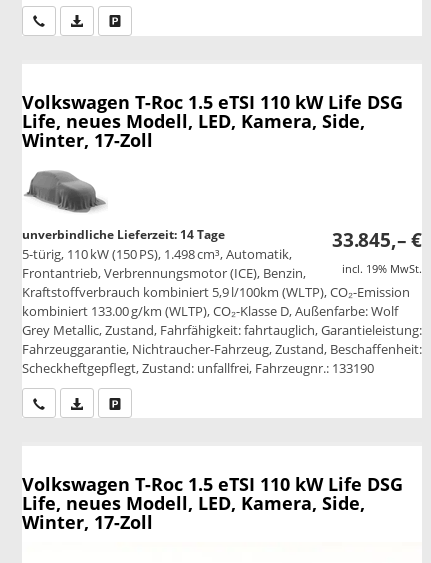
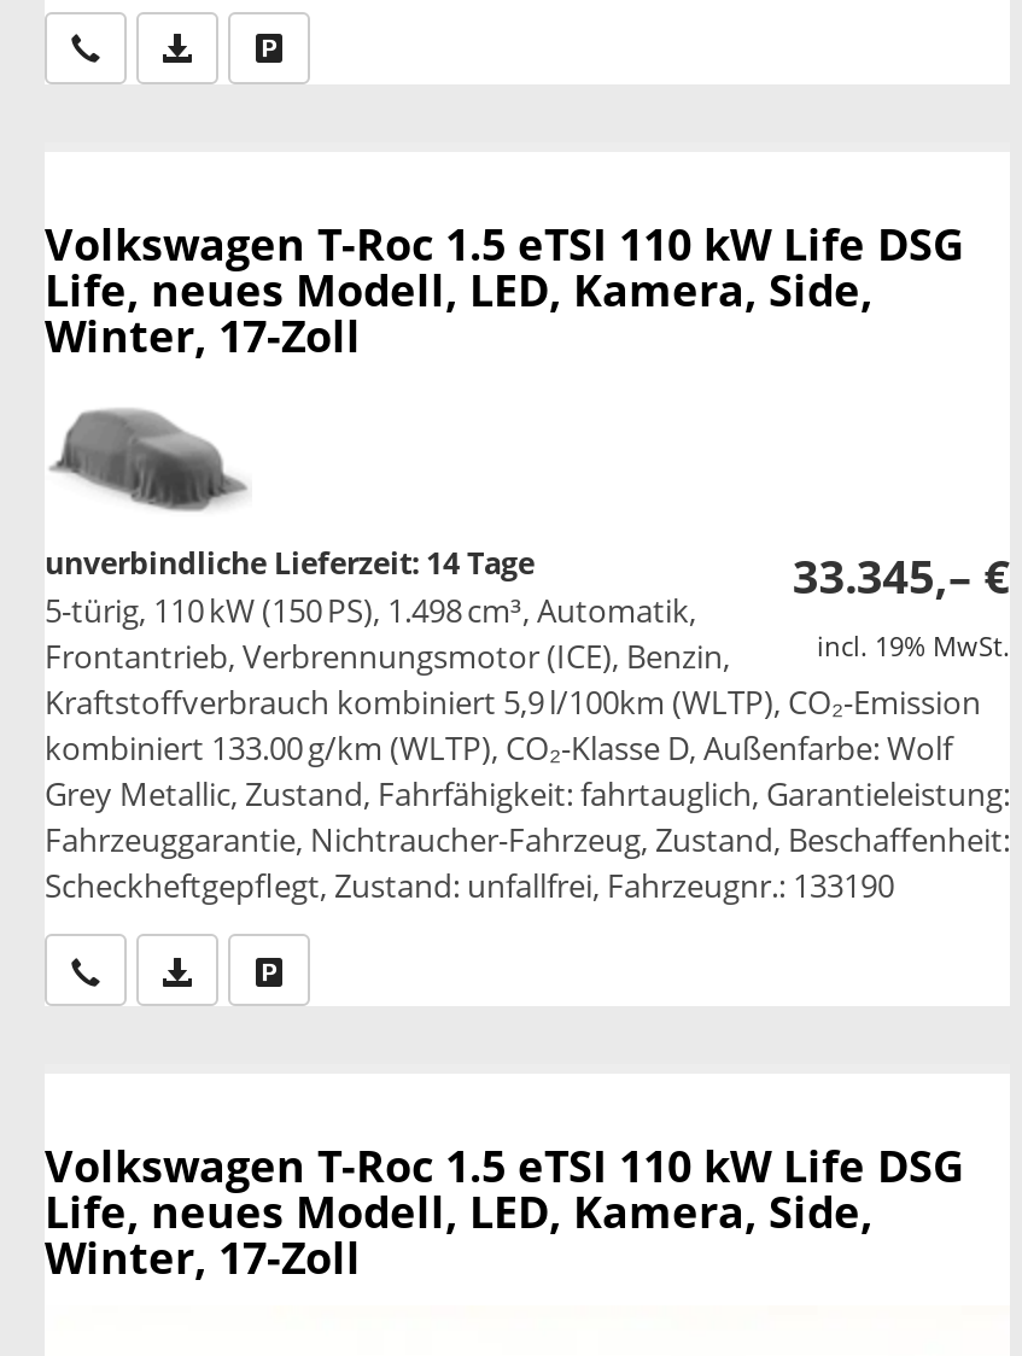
- 33.845,– €
+ 33.345,– €
